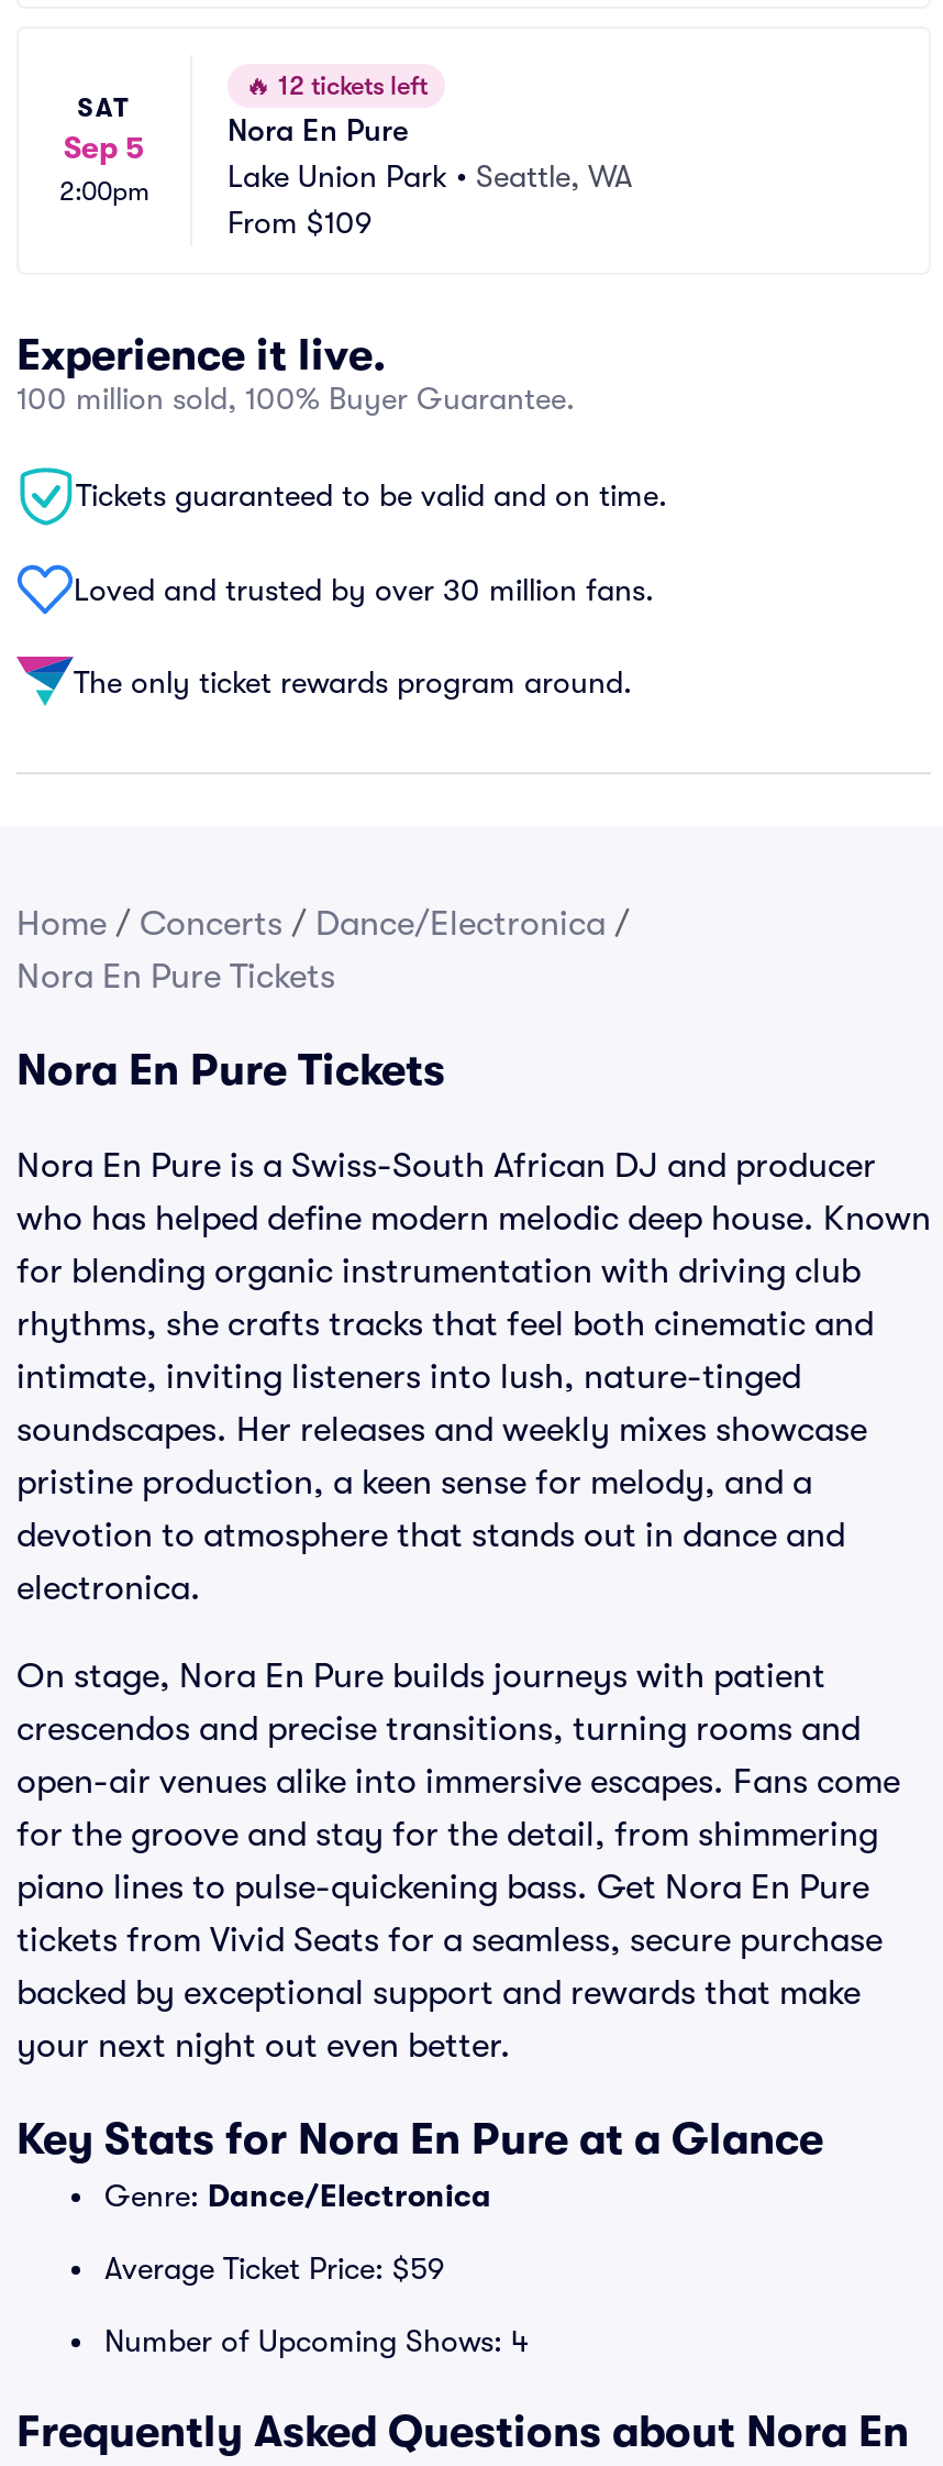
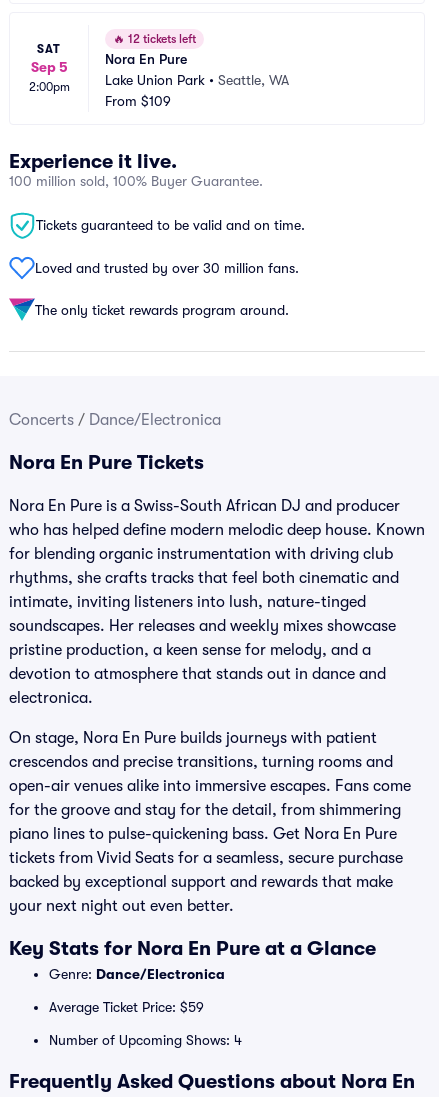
- Home / Concerts / Dance/Electronica /
- Nora En Pure Tickets
+ Concerts / Dance/Electronica
